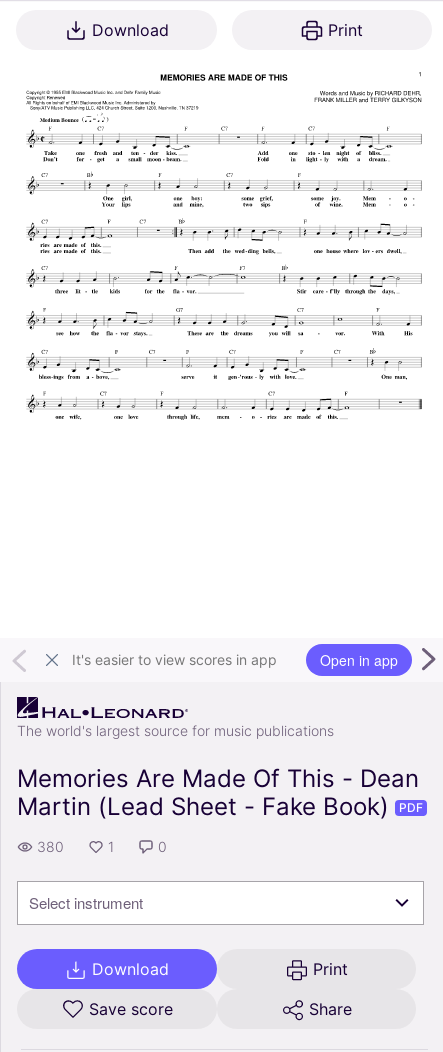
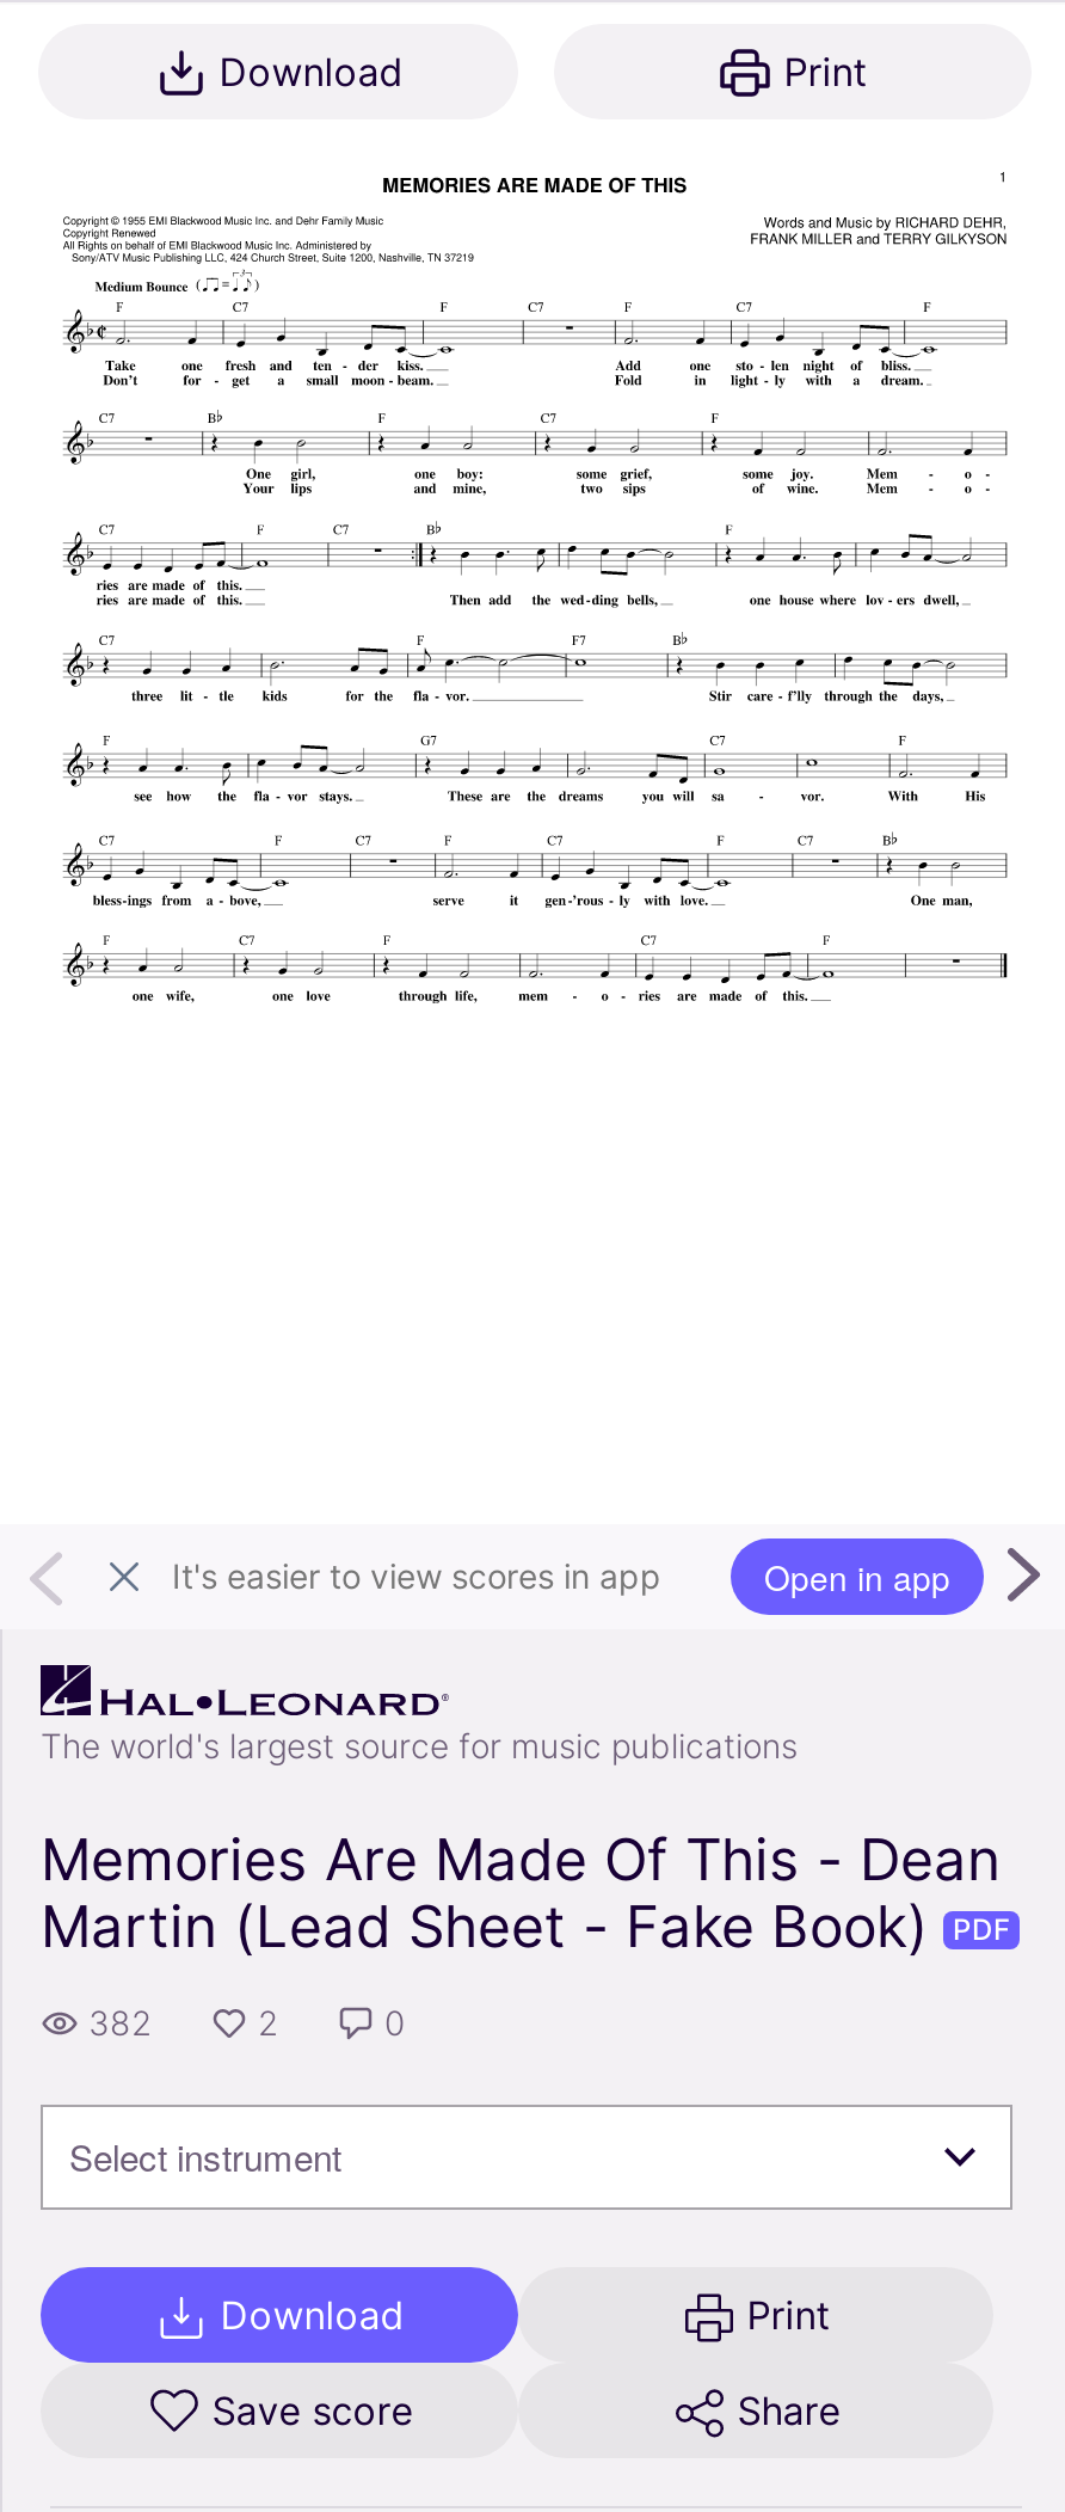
- 380
+ 382

- 1
+ 2
